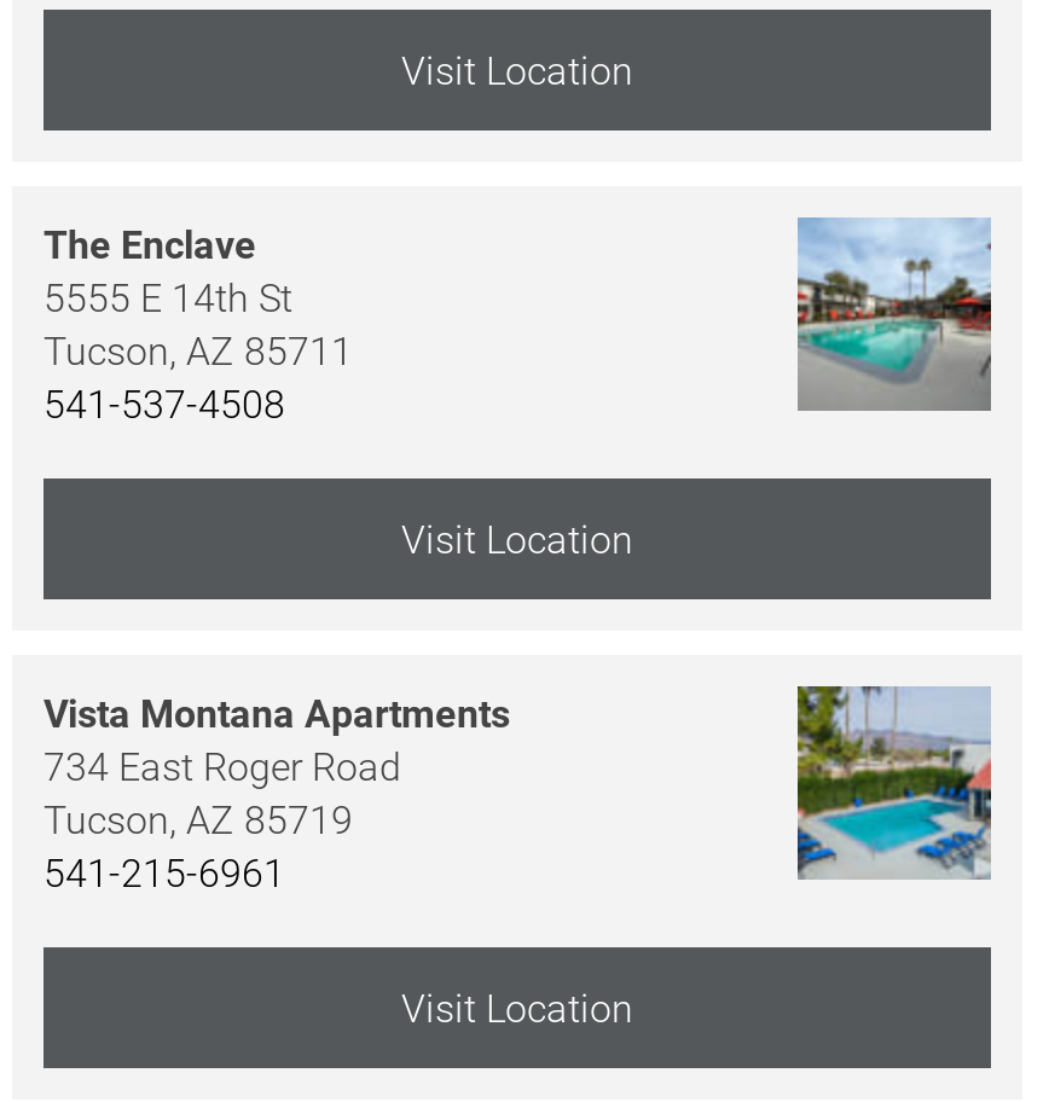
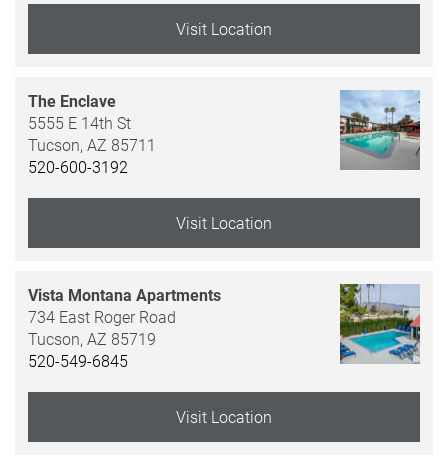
- 541-537-4508
+ 520-600-3192

- 541-215-6961
+ 520-549-6845
